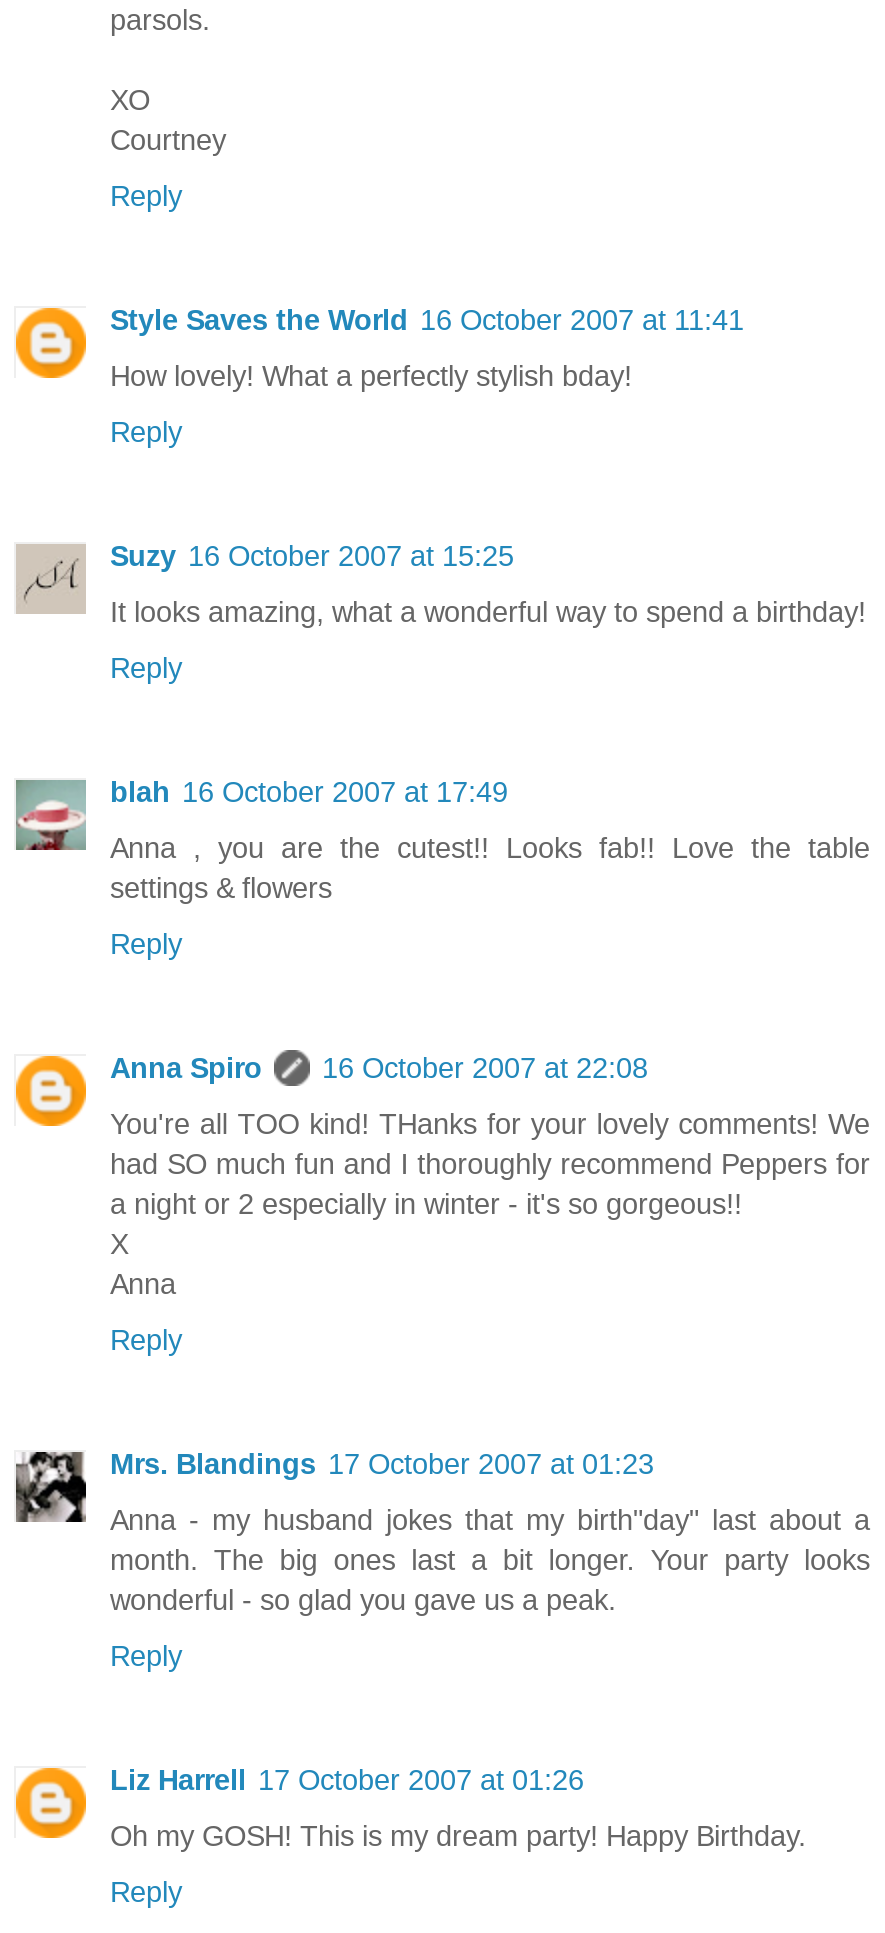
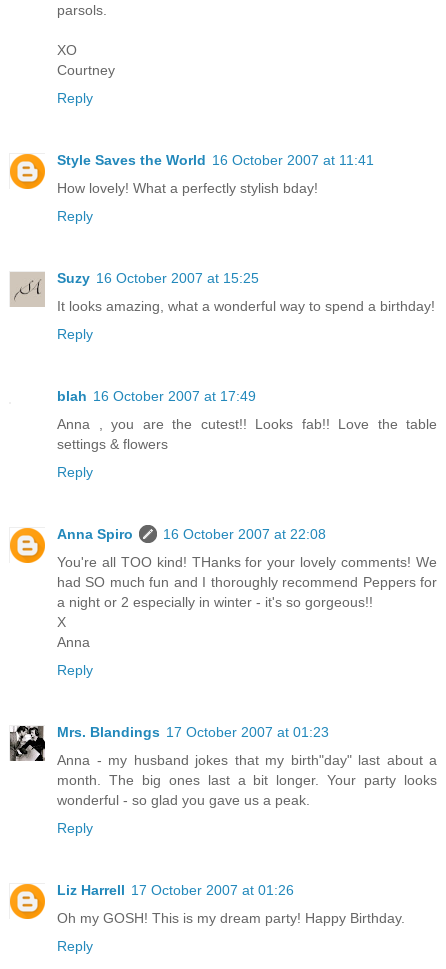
- [image]
